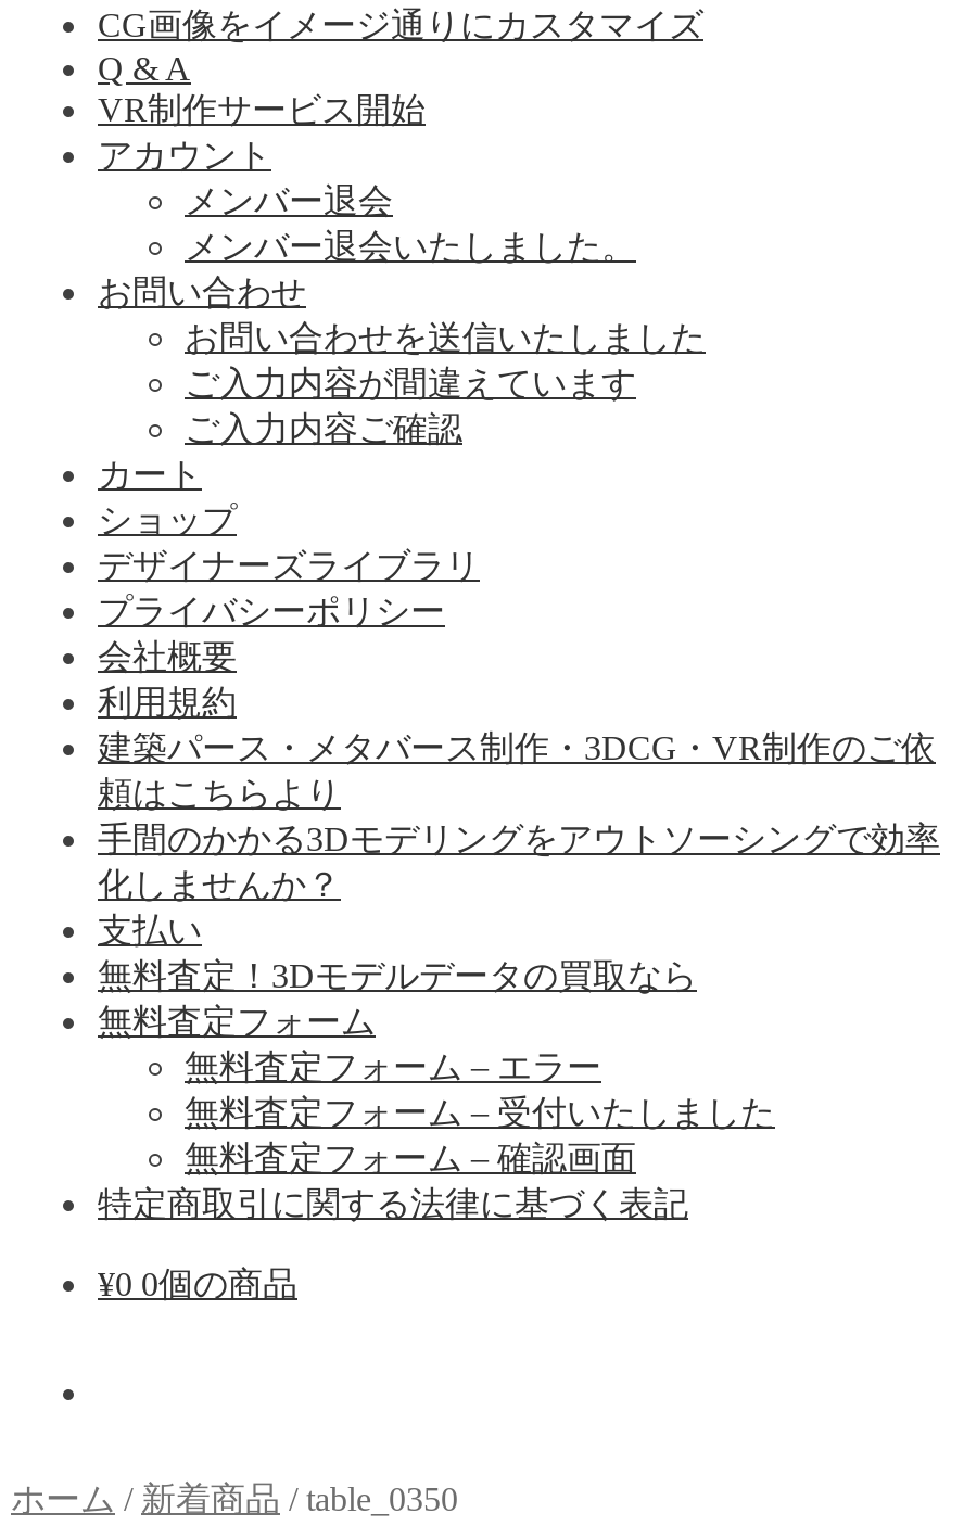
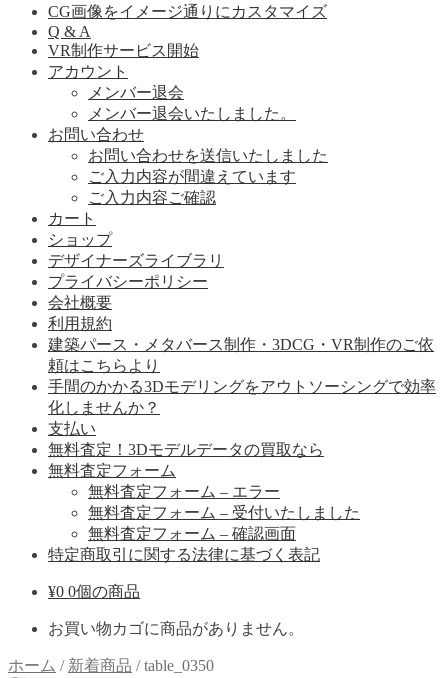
+ お買い物カゴに商品がありません。
